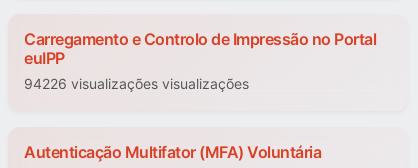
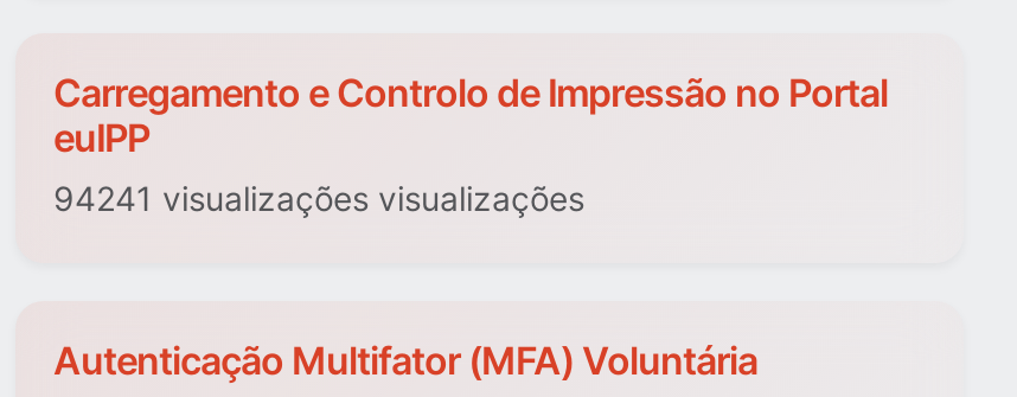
- 94226 visualizações visualizações
+ 94241 visualizações visualizações
